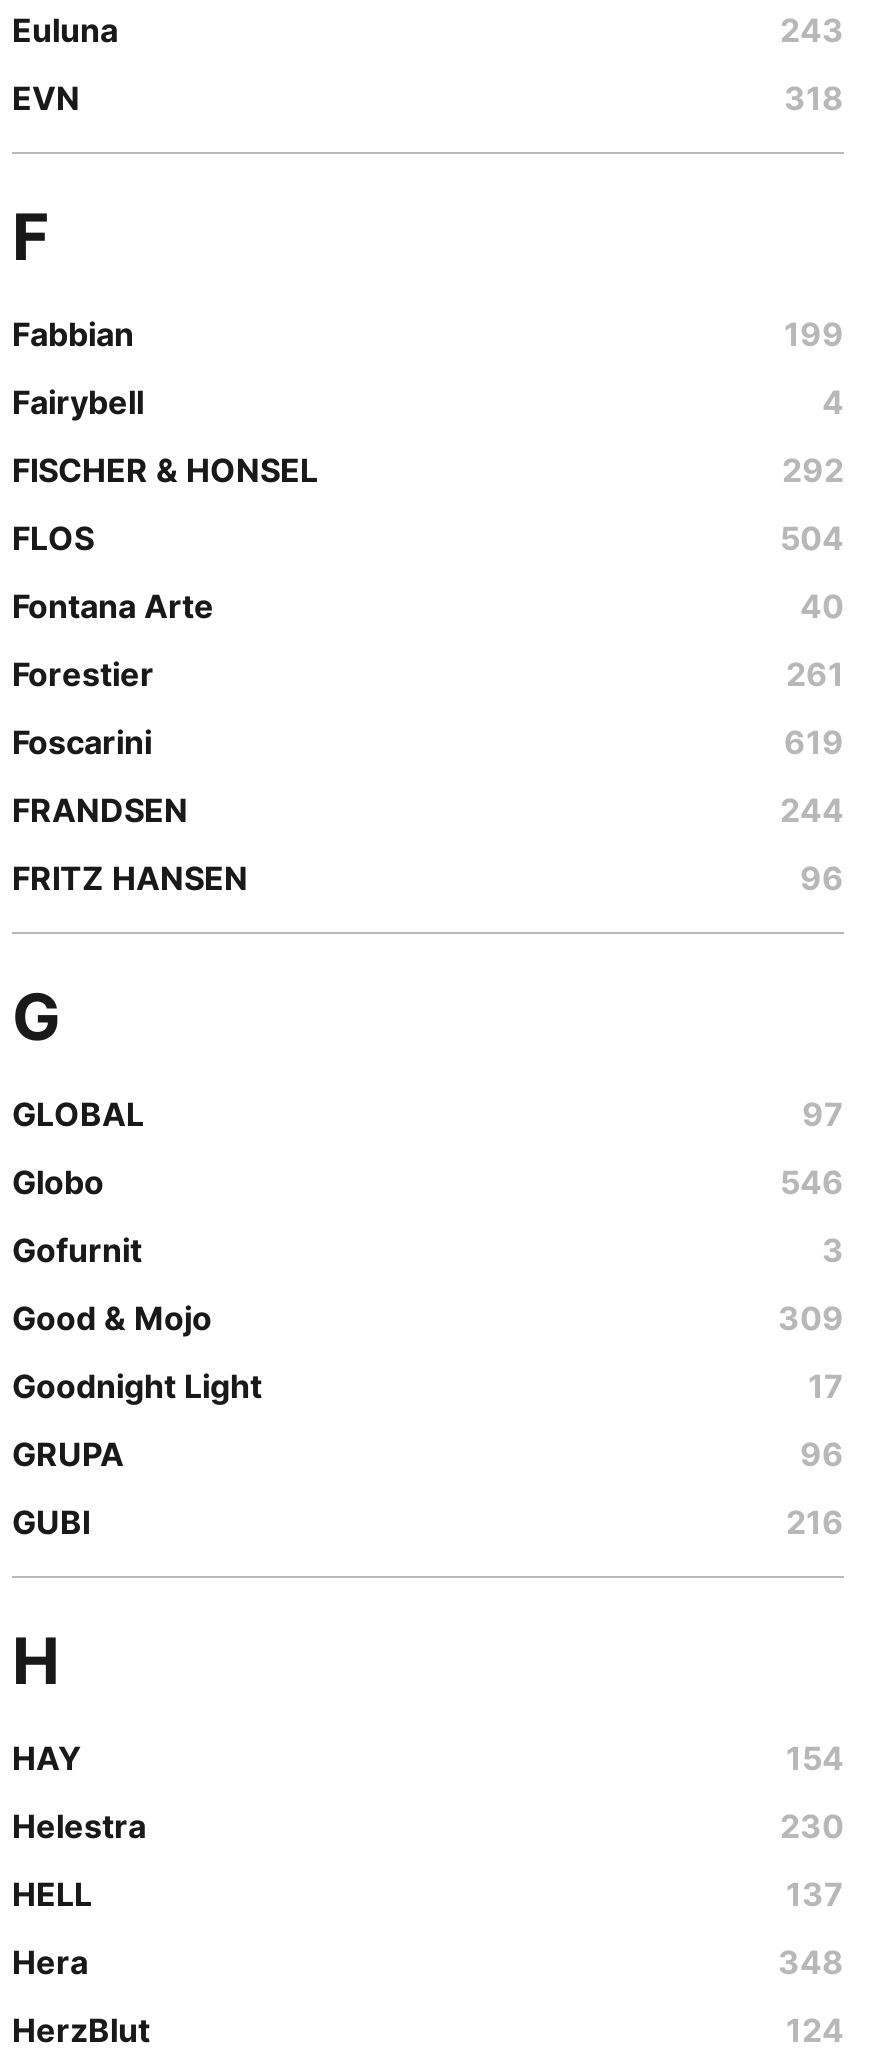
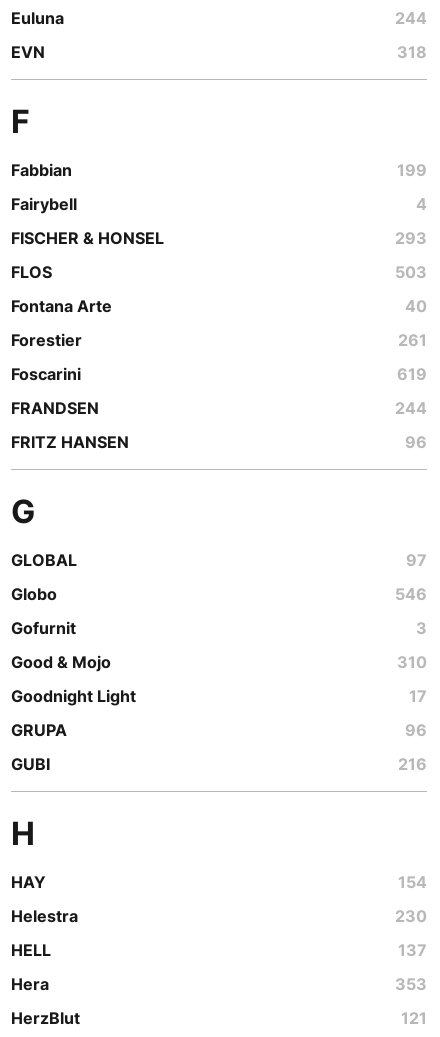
- 243
+ 244

- 292
+ 293

- 504
+ 503

- 309
+ 310

- 348
+ 353

- 124
+ 121
